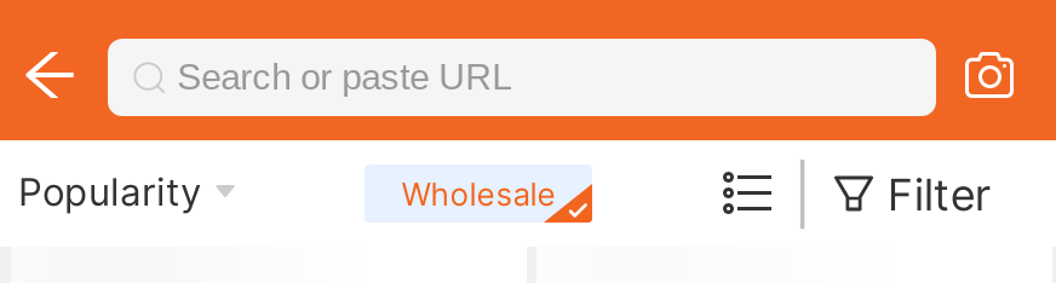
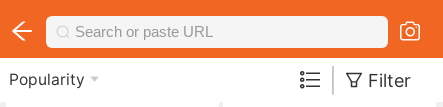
- Wholesale
